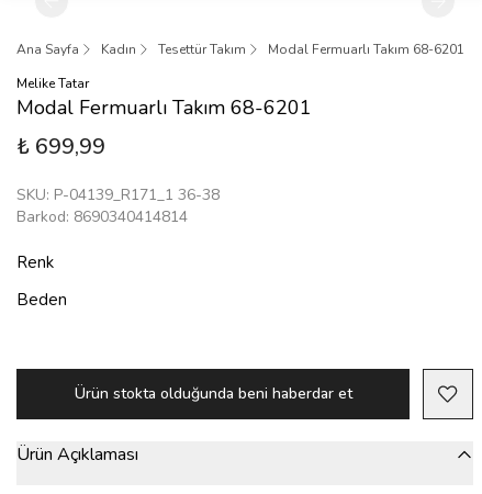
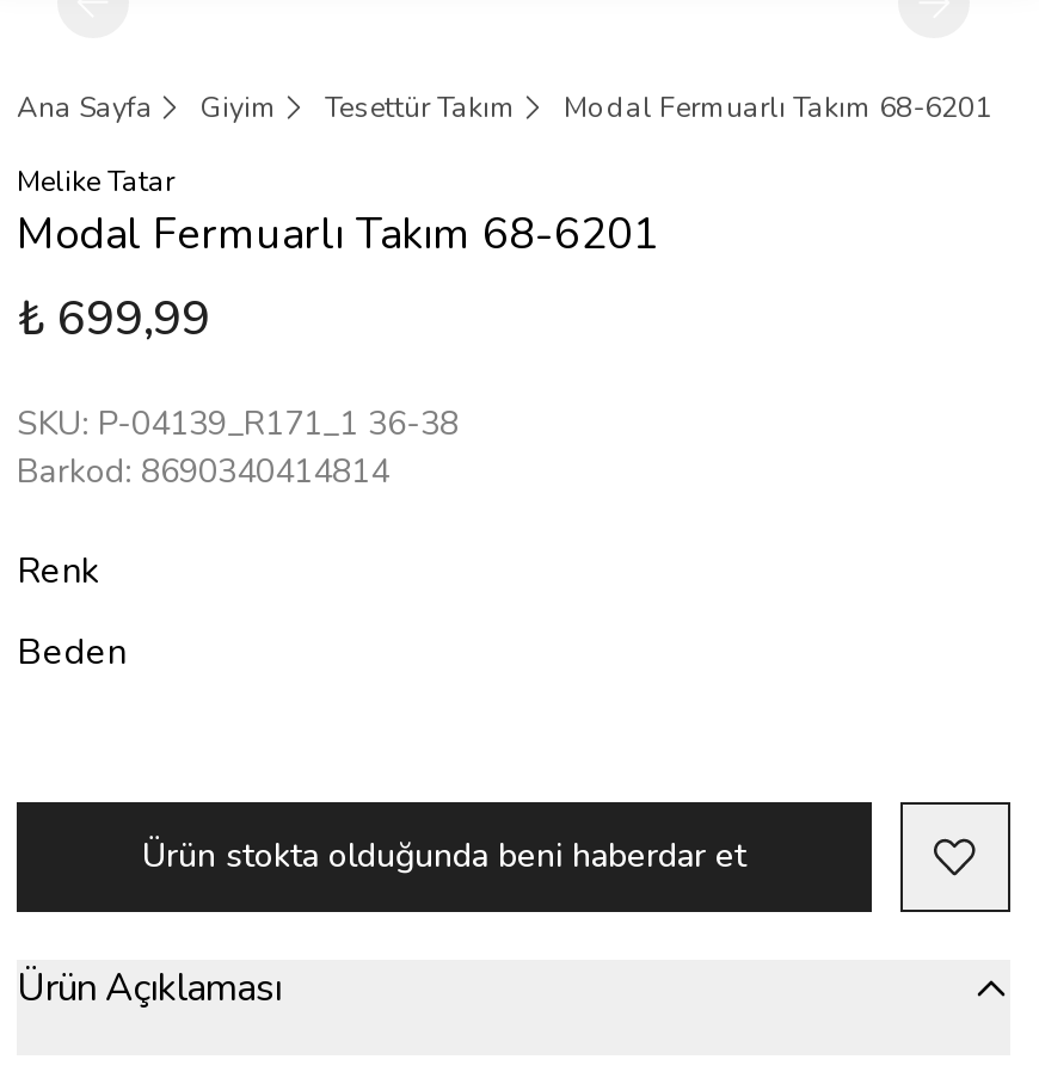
- Kadın
+ Giyim
